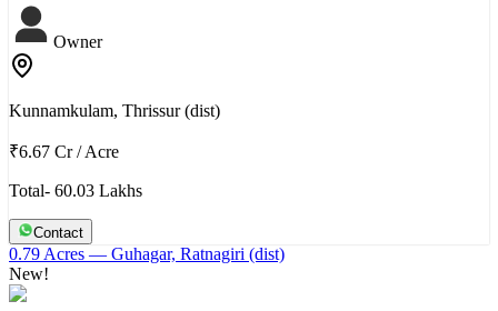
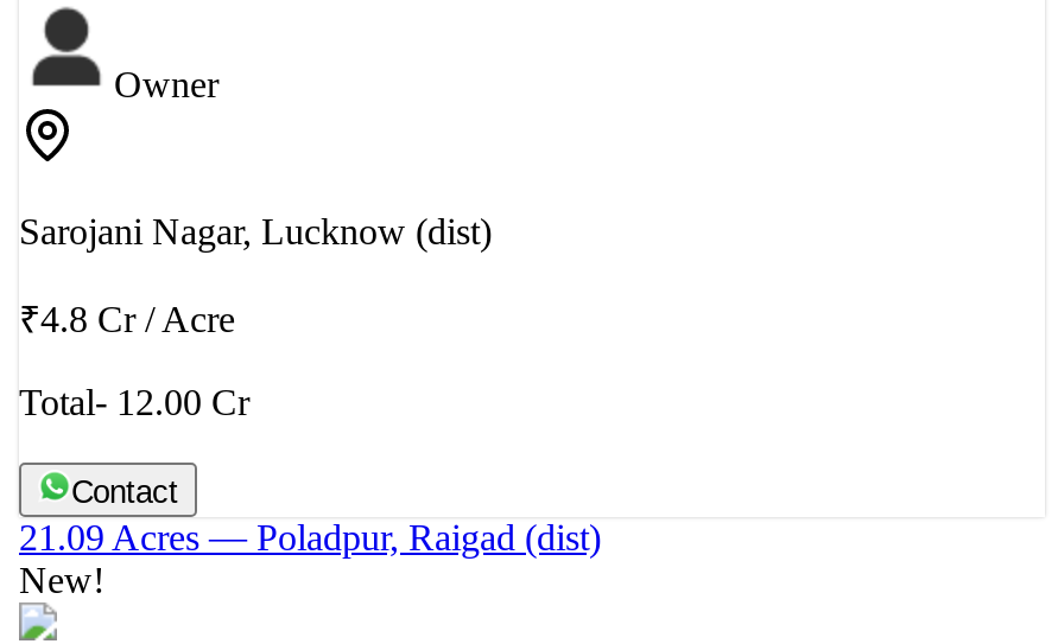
- Kunnamkulam, Thrissur (dist)
+ Sarojani Nagar, Lucknow (dist)

- ₹6.67 Cr / Acre
+ ₹4.8 Cr / Acre

- Total- 60.03 Lakhs
+ Total- 12.00 Cr

- 0.79 Acres — Guhagar, Ratnagiri (dist)
+ 21.09 Acres — Poladpur, Raigad (dist)
